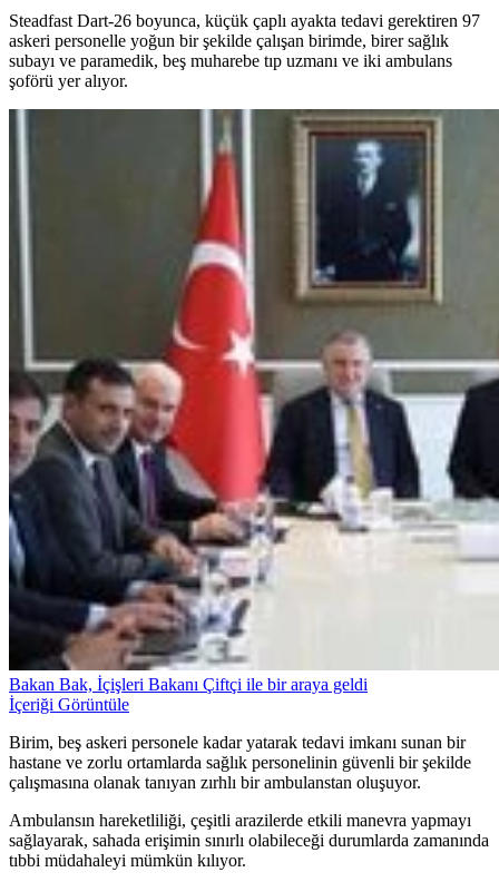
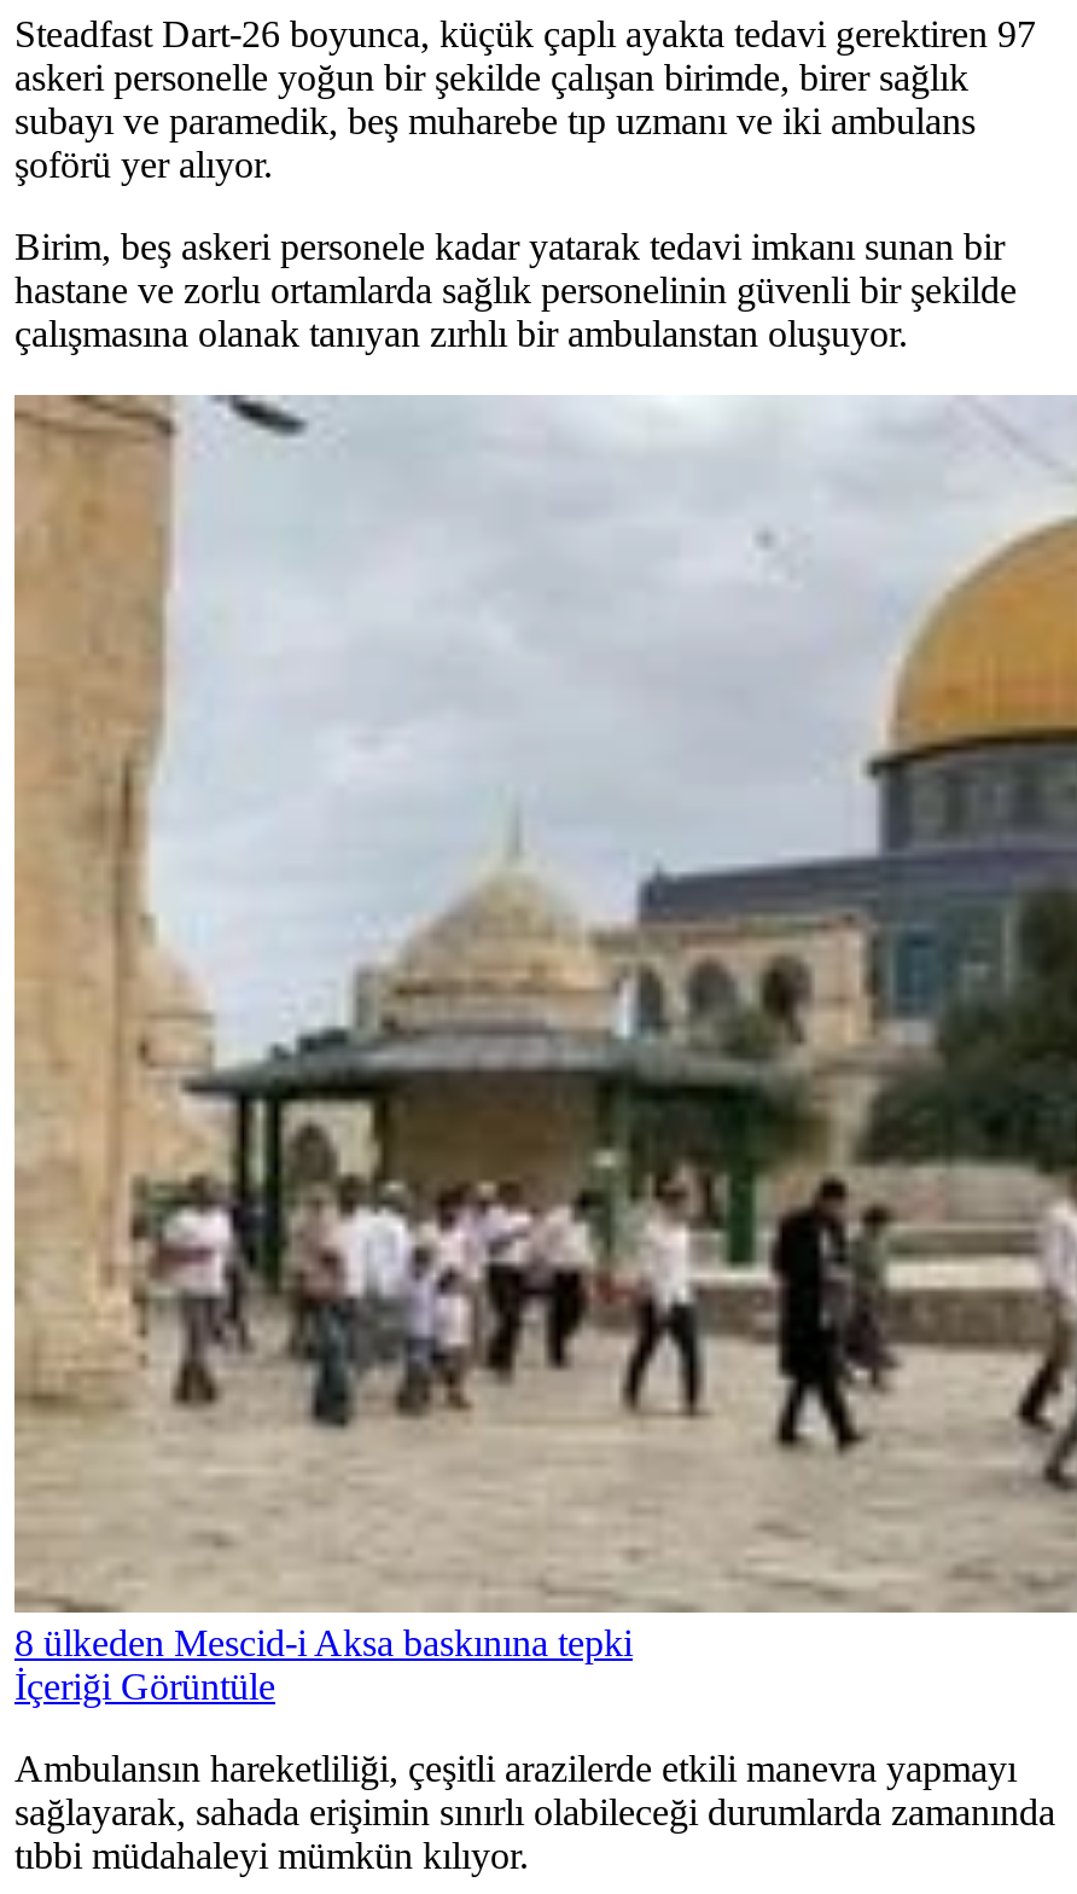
- [image]
+ [image]

- Bakan Bak, İçişleri Bakanı Çiftçi ile bir araya geldi

moved down: İçeriği Görüntüle

moved up: Birim, beş askeri personele kadar yatarak tedavi imkanı sunan bir | hastane ve zorlu ortamlarda sağlık personelinin güvenli bir şekilde | çalışmasına olanak tanıyan zırhlı bir ambulanstan oluşuyor.

+ 8 ülkeden Mescid-i Aksa baskınına tepki
